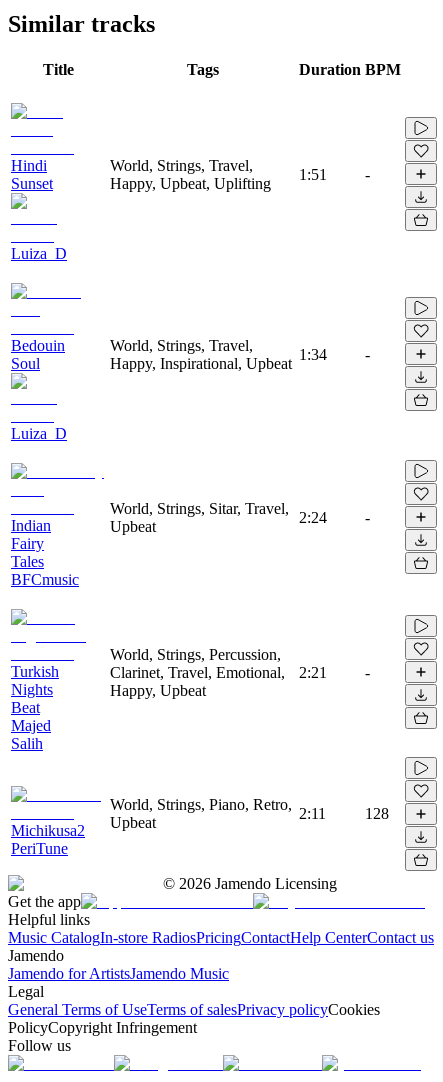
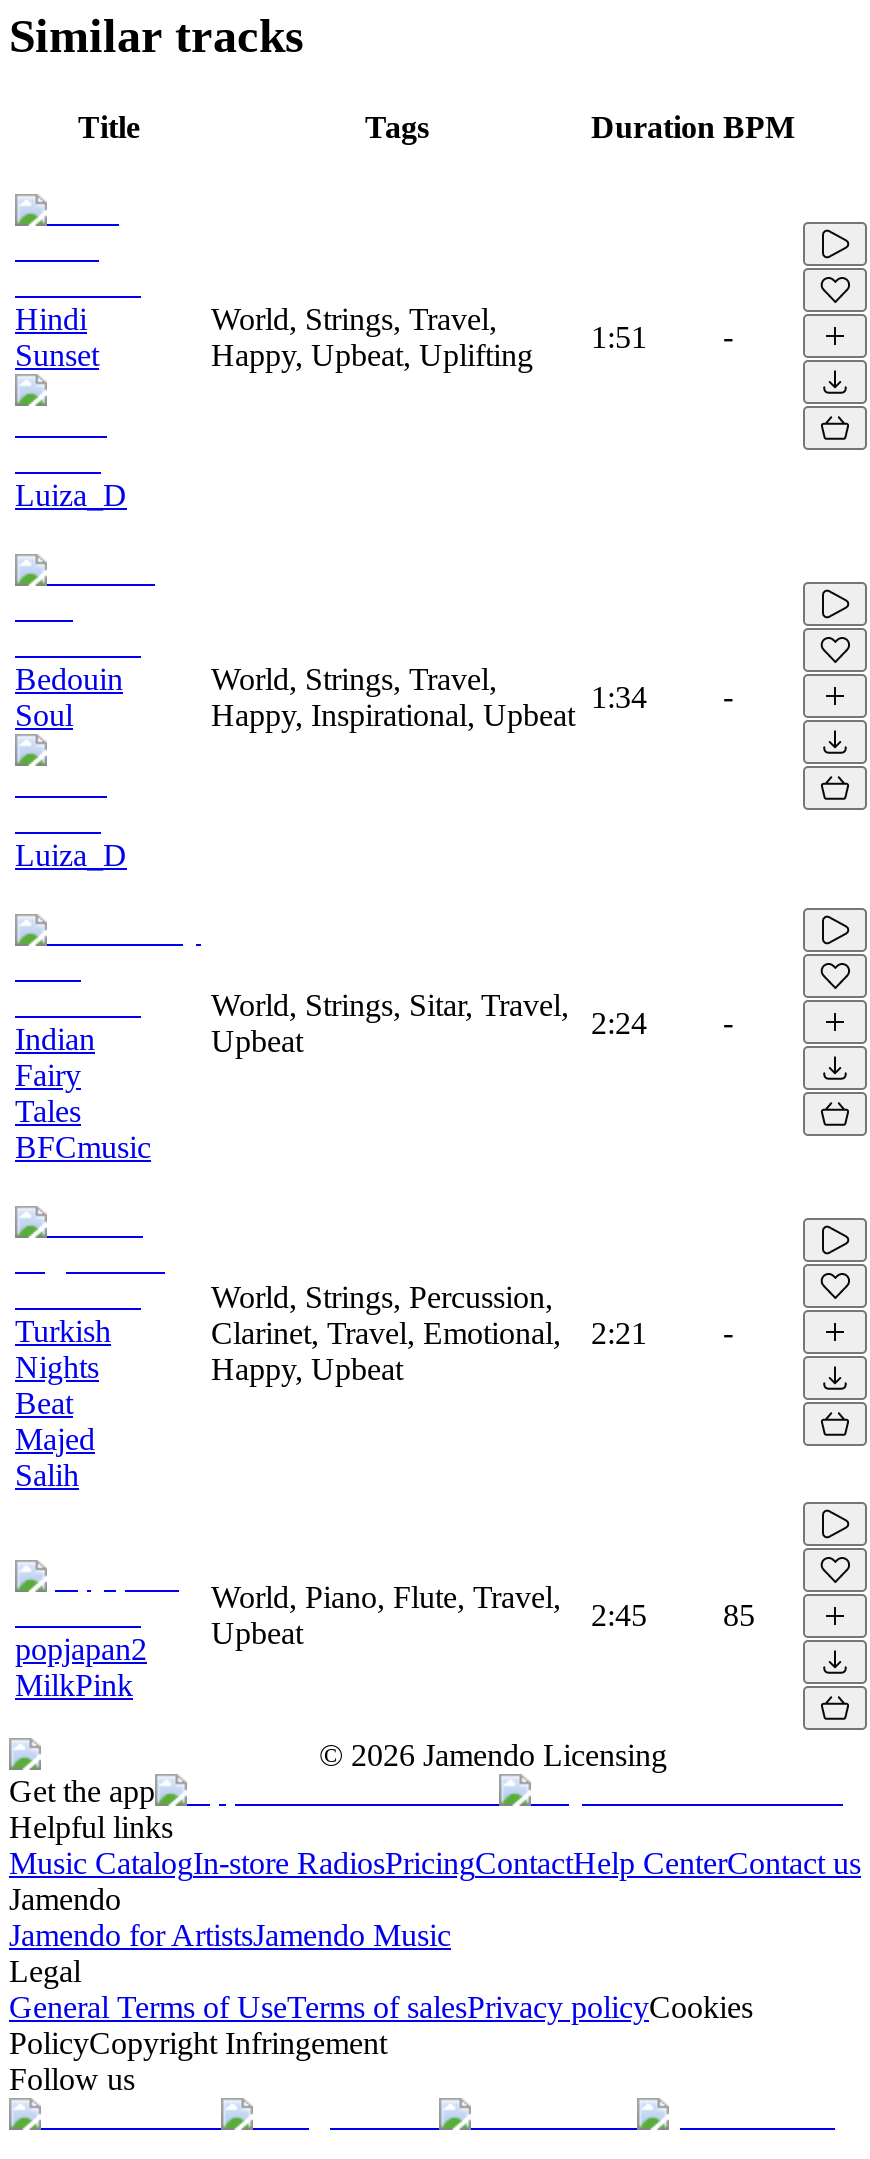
- World, Strings, Piano, Retro,
+ World, Piano, Flute, Travel,

- 2:11
+ 2:45

- 128
+ 85

- Michikusa2
- PeriTune
+ popjapan2
+ MilkPink
